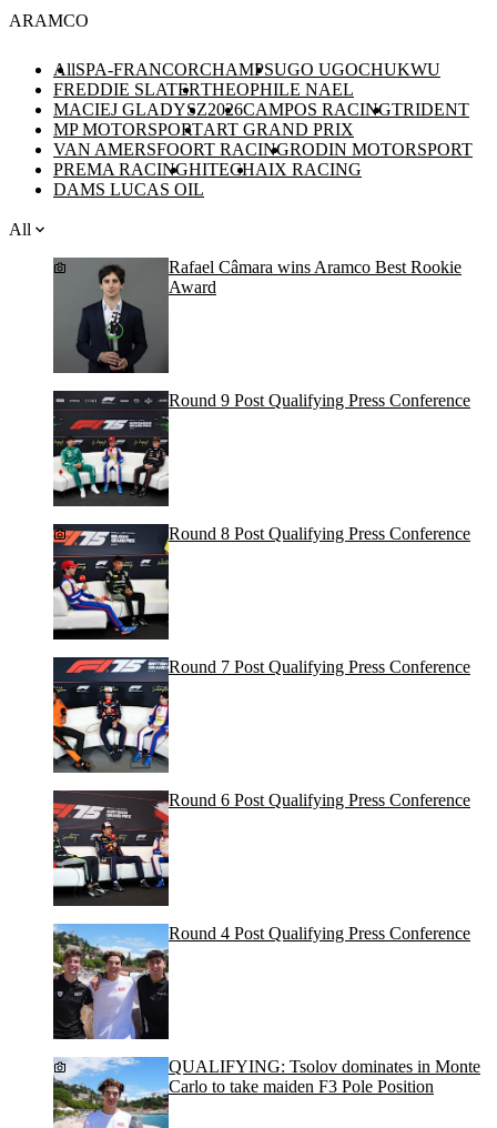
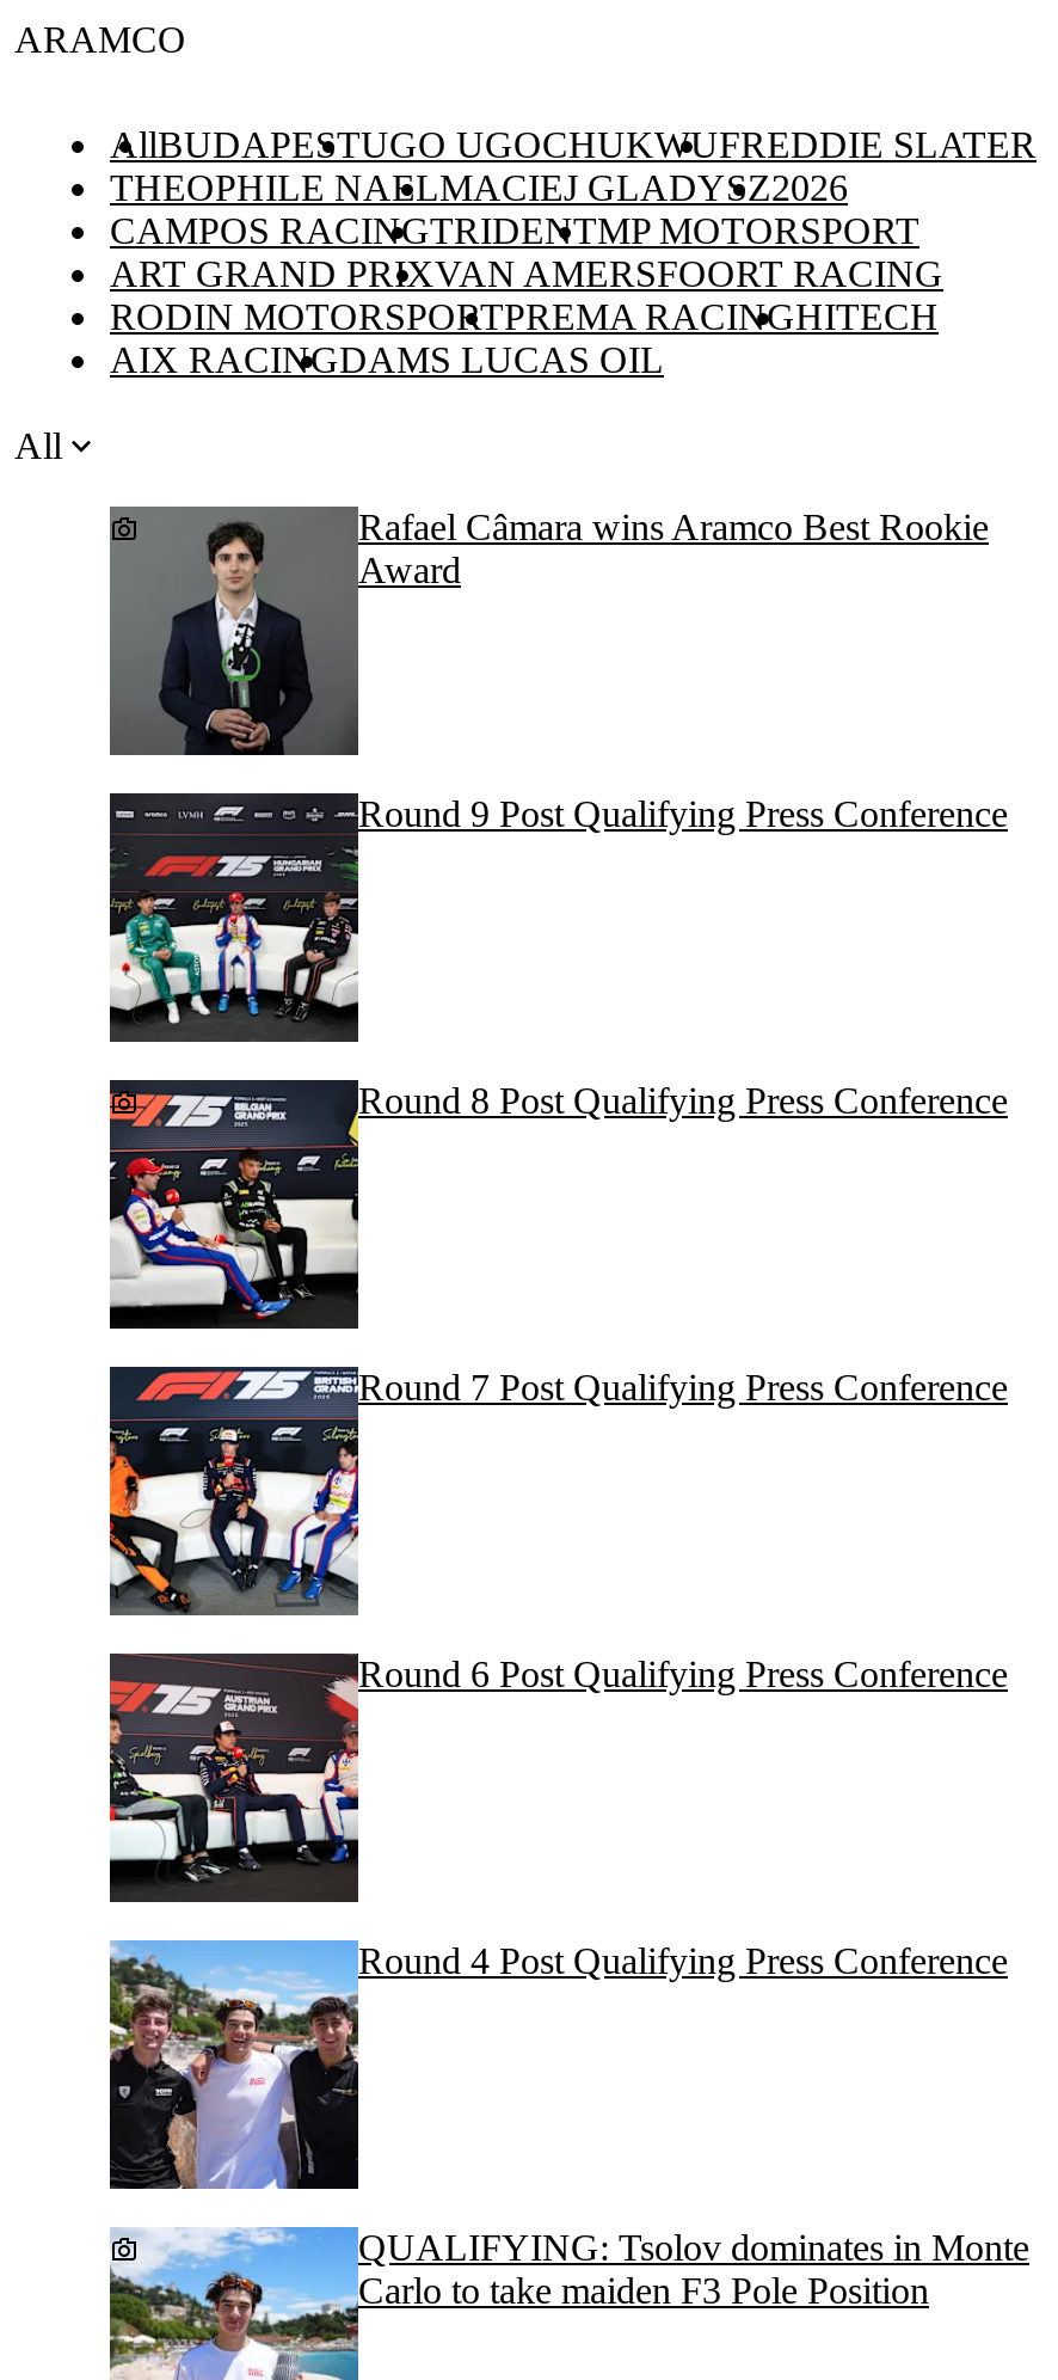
- AllSPA-FRANCORCHAMPSUGO UGOCHUKWU
- FREDDIE SLATERTHEOPHILE NAEL
- MACIEJ GLADYSZ2026CAMPOS RACINGTRIDENT
- MP MOTORSPORTART GRAND PRIX
- VAN AMERSFOORT RACINGRODIN MOTORSPORT
- PREMA RACINGHITECHAIX RACING
- DAMS LUCAS OIL
+ AllBUDAPESTUGO UGOCHUKWUFREDDIE SLATER
+ THEOPHILE NAELMACIEJ GLADYSZ2026
+ CAMPOS RACINGTRIDENTMP MOTORSPORT
+ ART GRAND PRIXVAN AMERSFOORT RACING
+ RODIN MOTORSPORTPREMA RACINGHITECH
+ AIX RACINGDAMS LUCAS OIL
